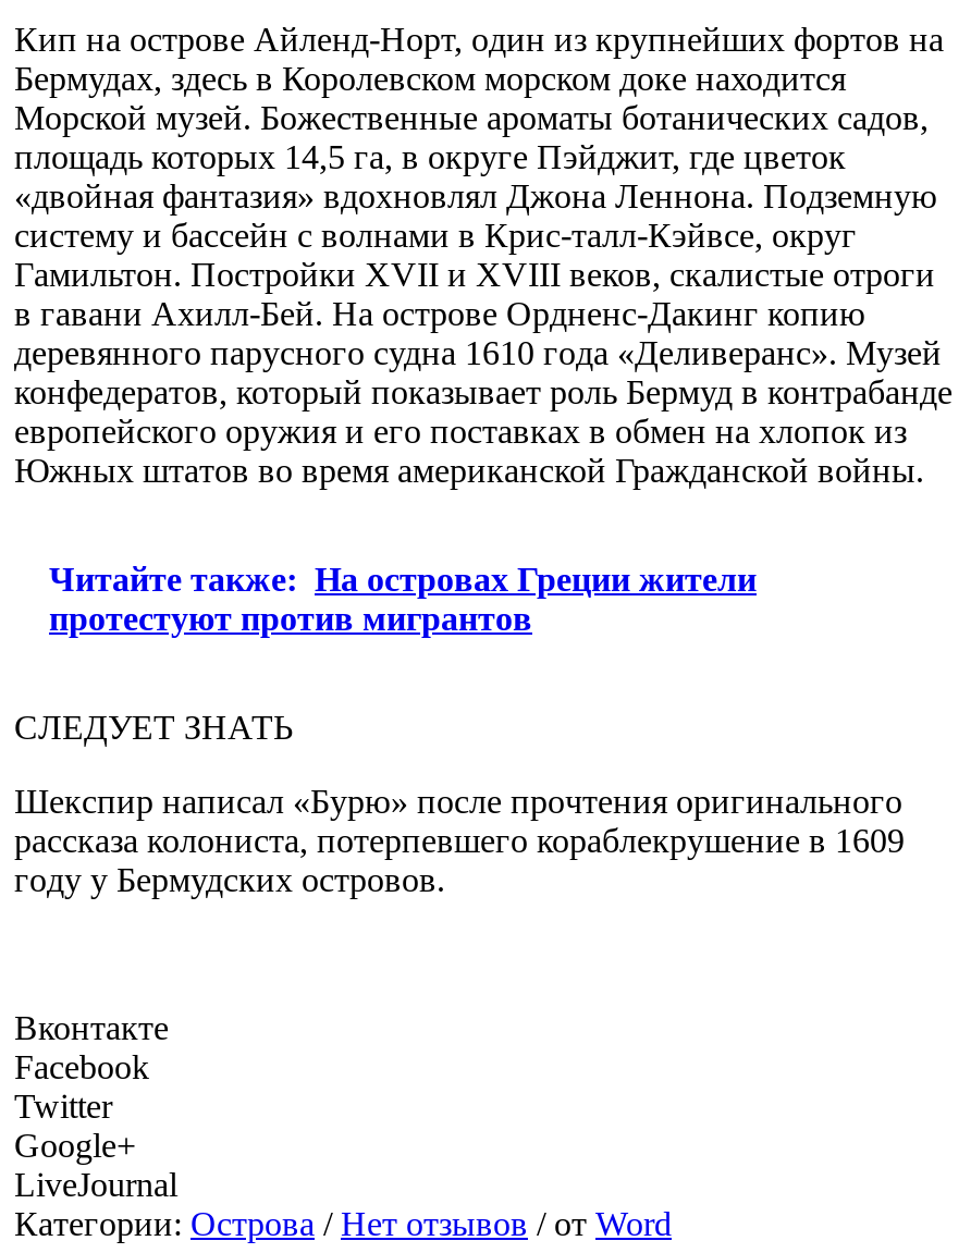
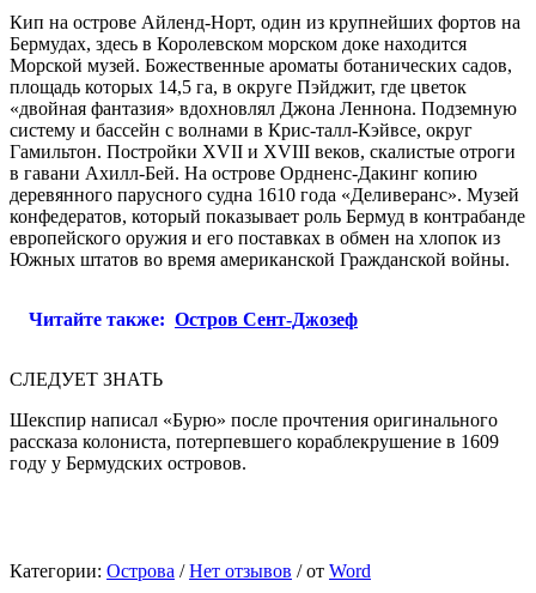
- Читайте также: На островах Греции жители
- протестуют против мигрантов
+ Читайте также: Остров Сент-Джозеф

- Вконтакте
- Facebook
- Twitter
- Google+
- LiveJournal
